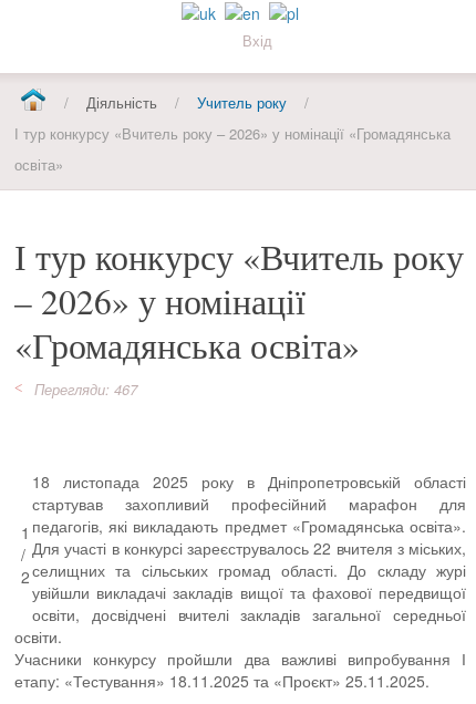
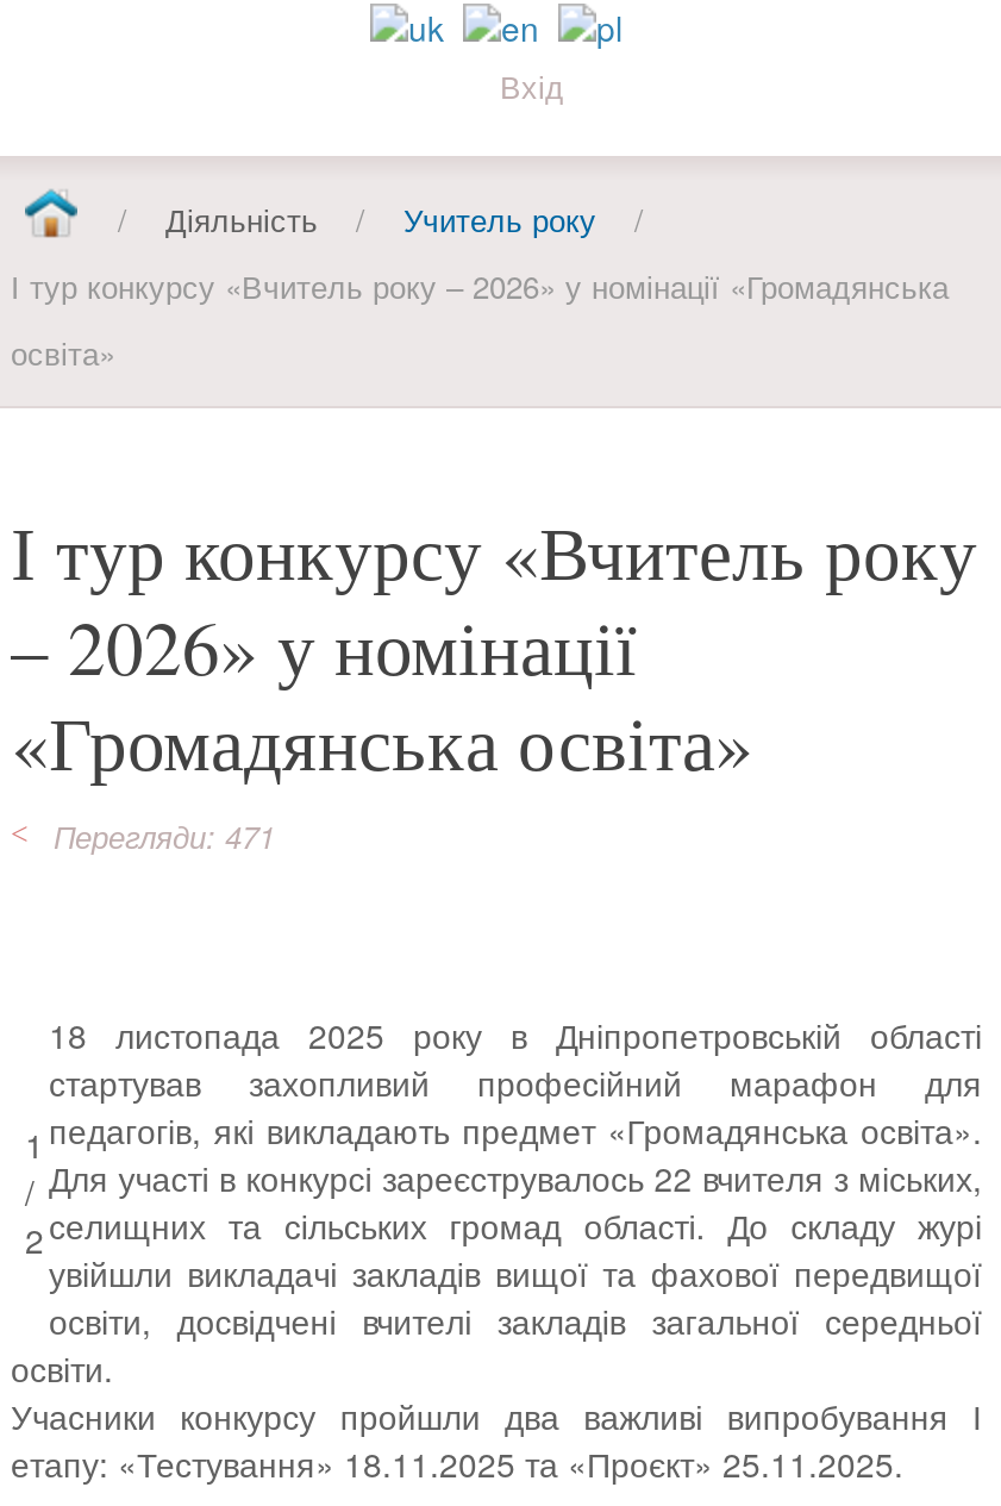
- Перегляди: 467
+ Перегляди: 471
